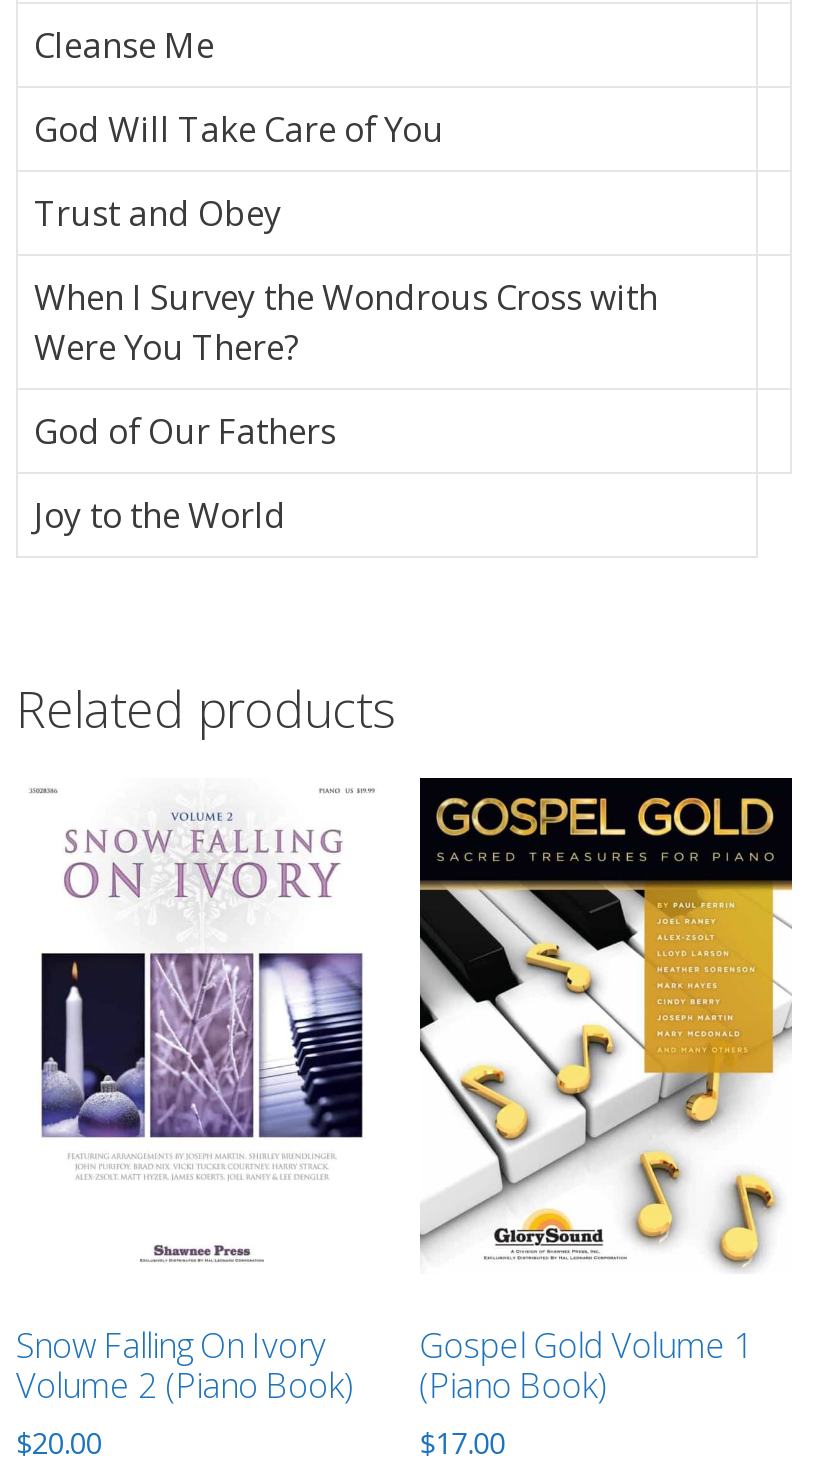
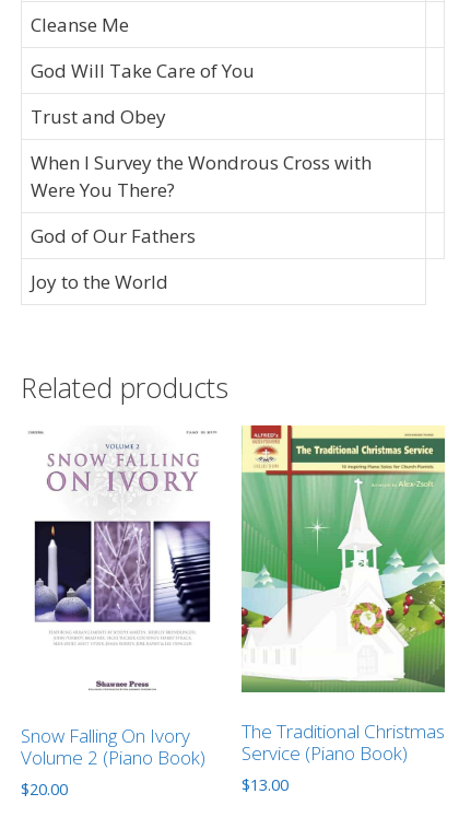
- [image]
- Gospel Gold Volume 1
- (Piano Book)
- $17.00
+ [image]
+ The Traditional Christmas
+ Service (Piano Book)
+ $13.00
